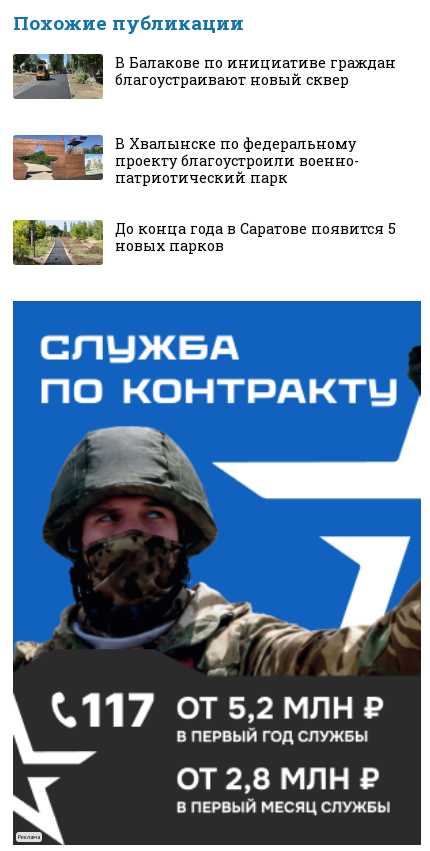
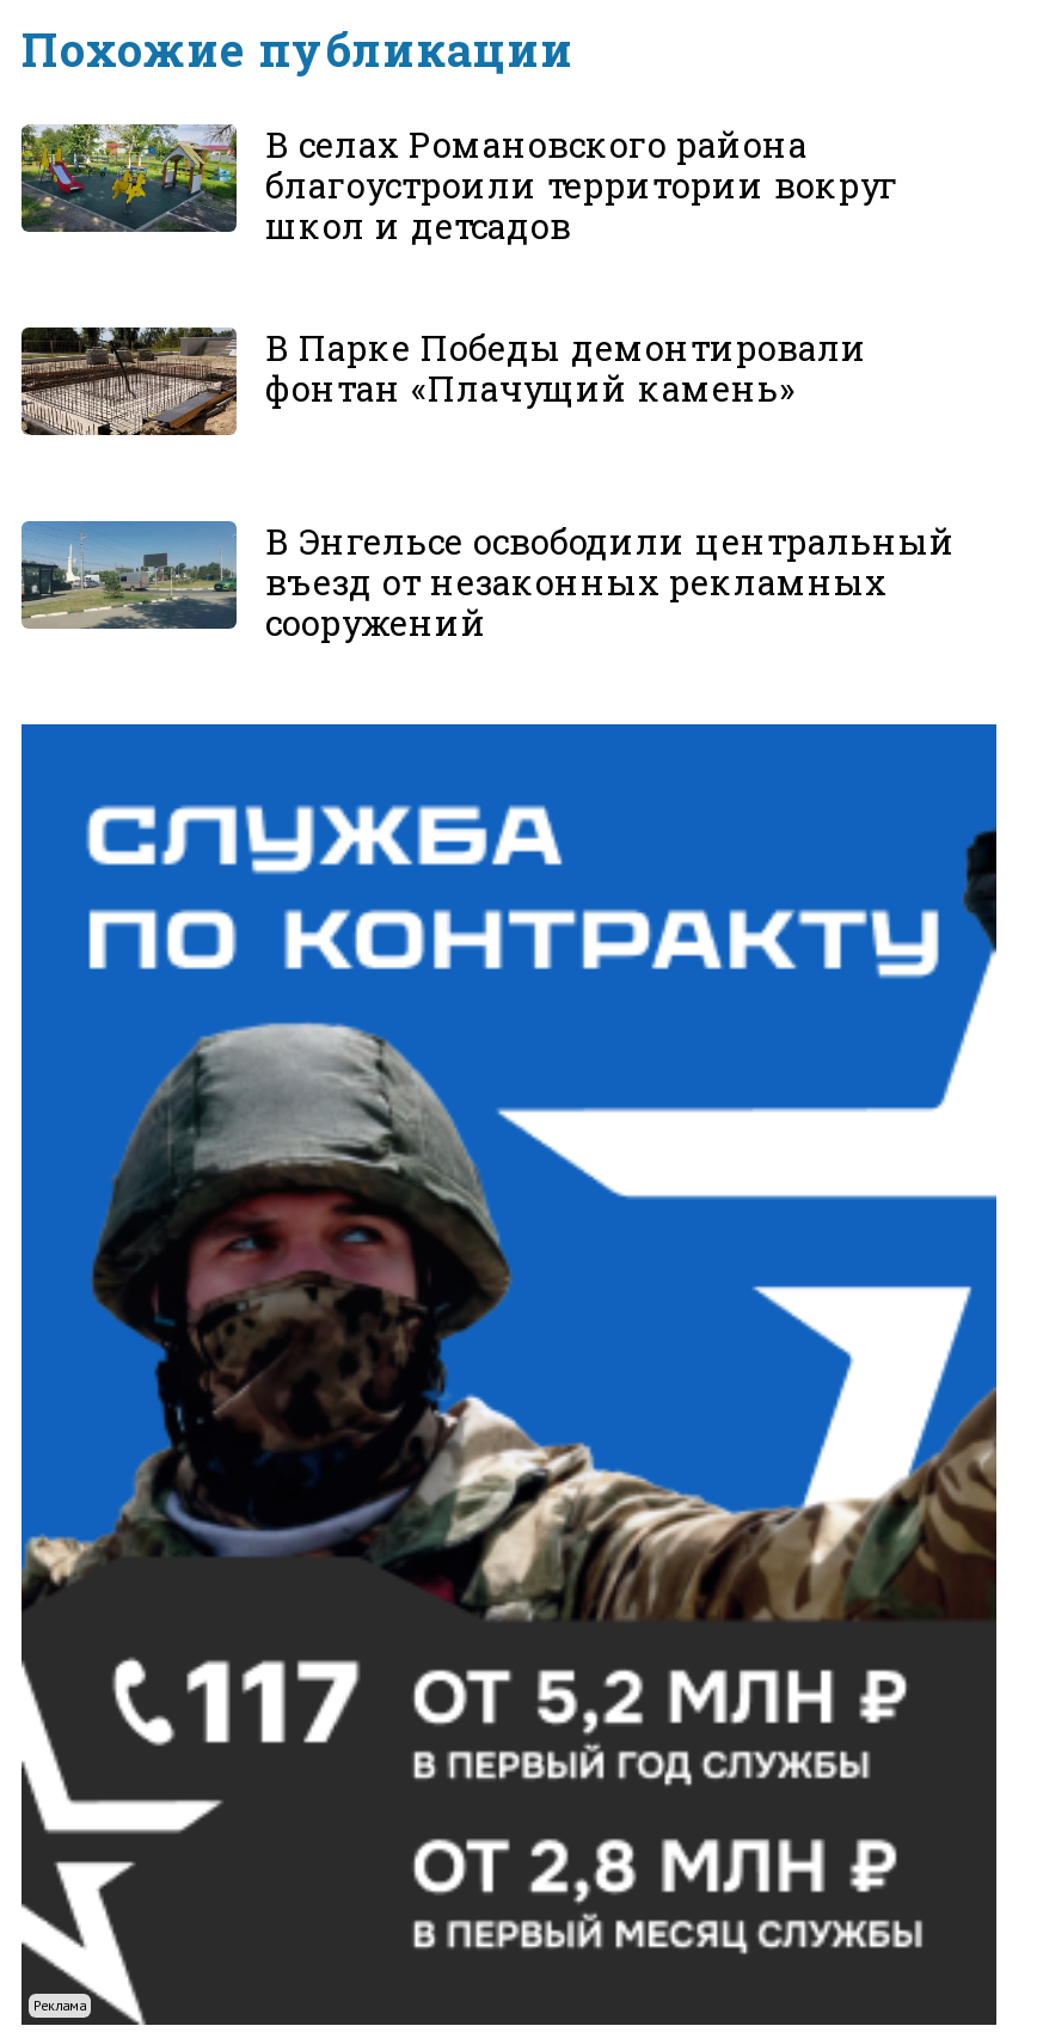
- [image]
- В Балакове по инициативе граждан
- благоустраивают новый сквер
+ [image]
+ В селах Романовского района
+ благоустроили территории вокруг
+ школ и детсадов

- [image]
- В Хвалынске по федеральному
- проекту благоустроили военно-
- патриотический парк
+ [image]
+ В Парке Победы демонтировали
+ фонтан «Плачущий камень»

- [image]
- До конца года в Саратове появится 5
- новых парков
+ [image]
+ В Энгельсе освободили центральный
+ въезд от незаконных рекламных
+ сооружений
